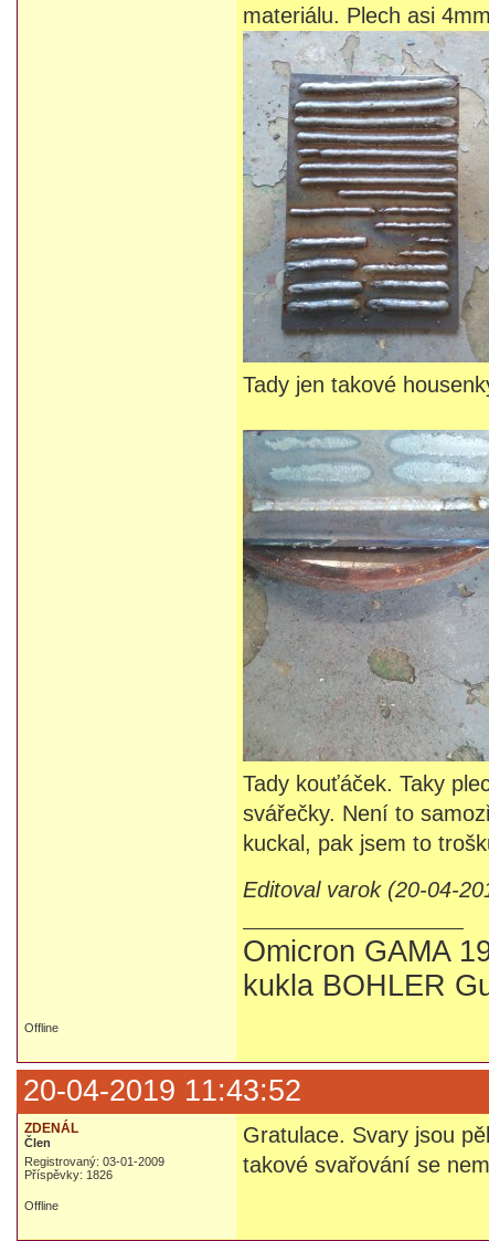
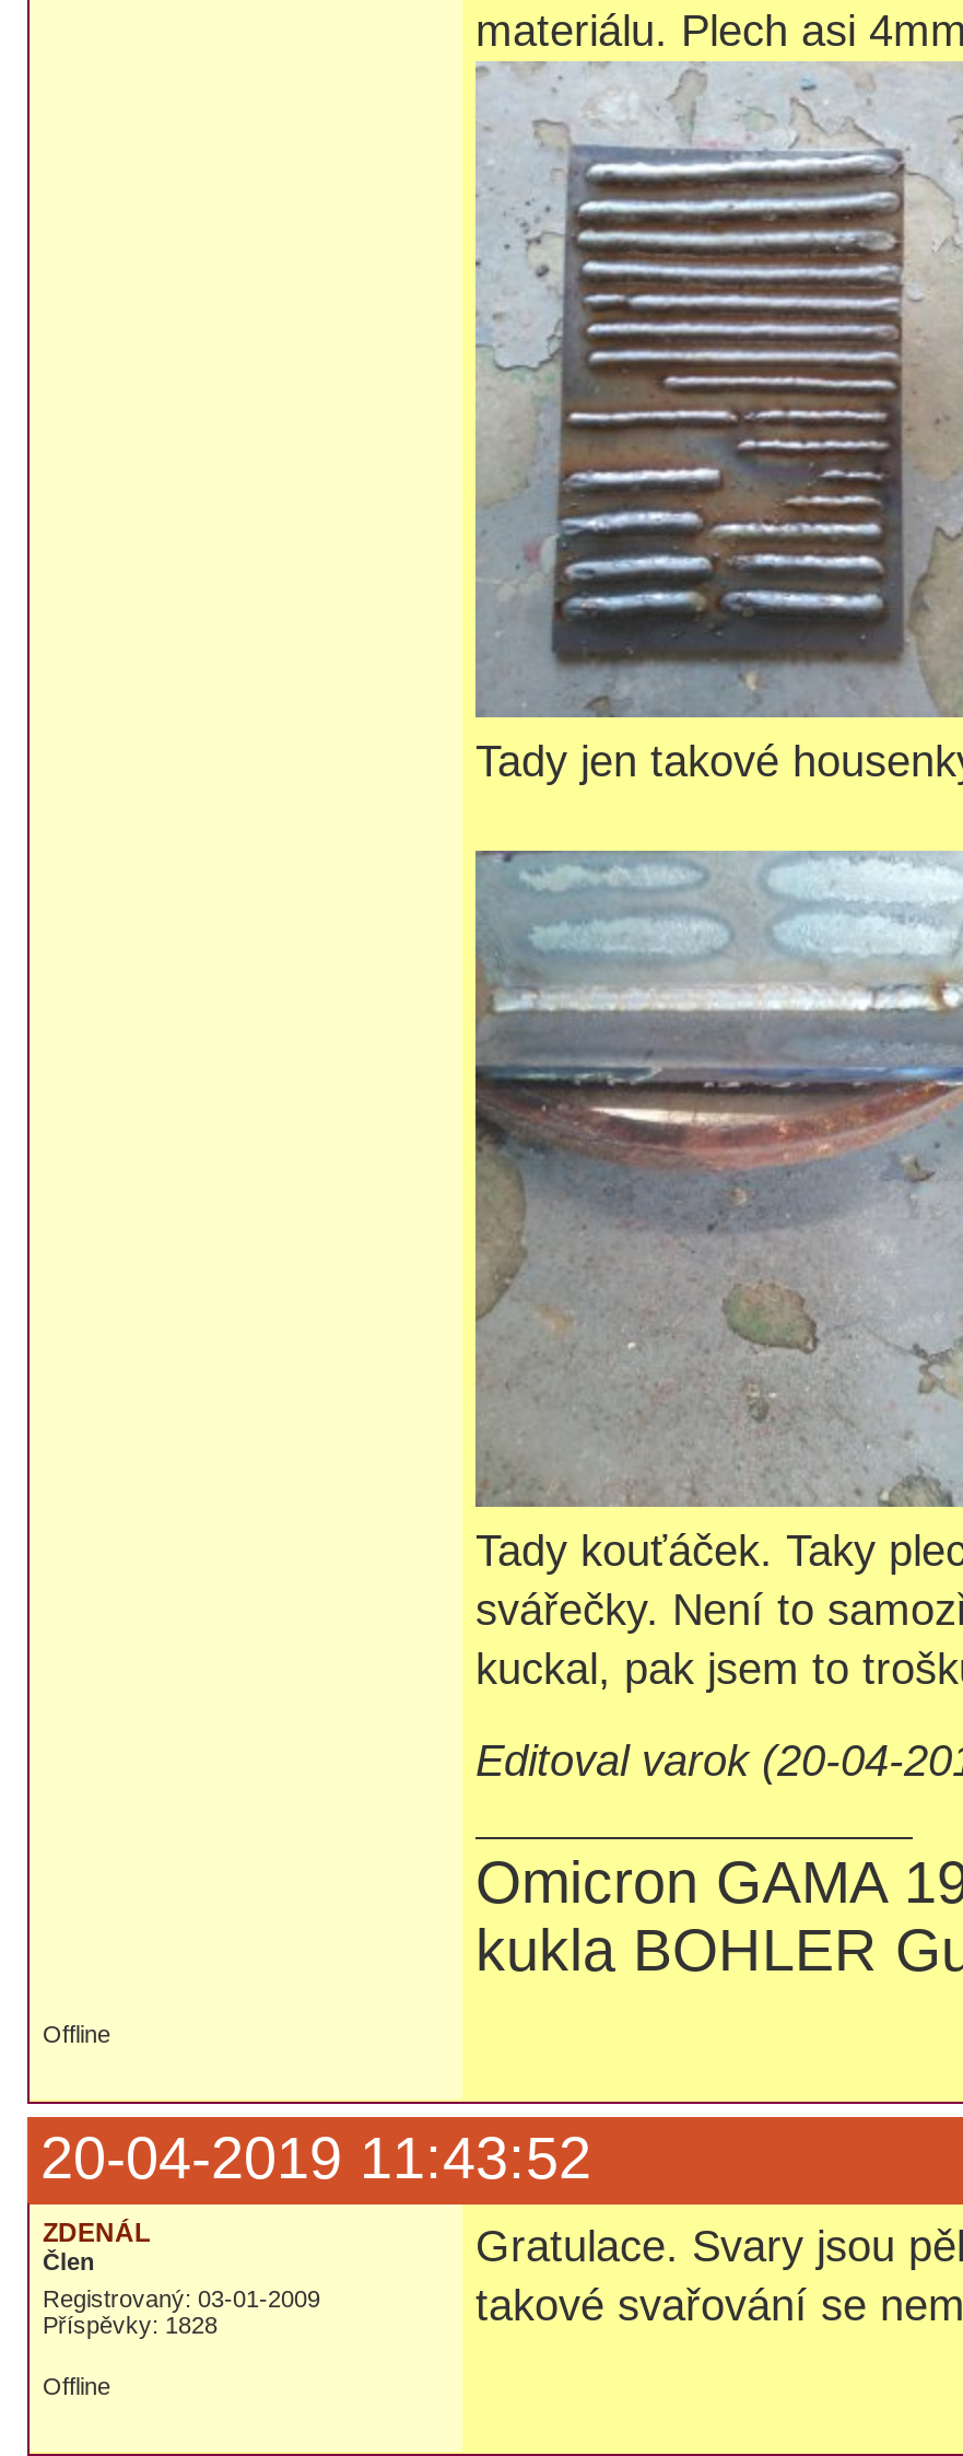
- Příspěvky: 1826
+ Příspěvky: 1828
